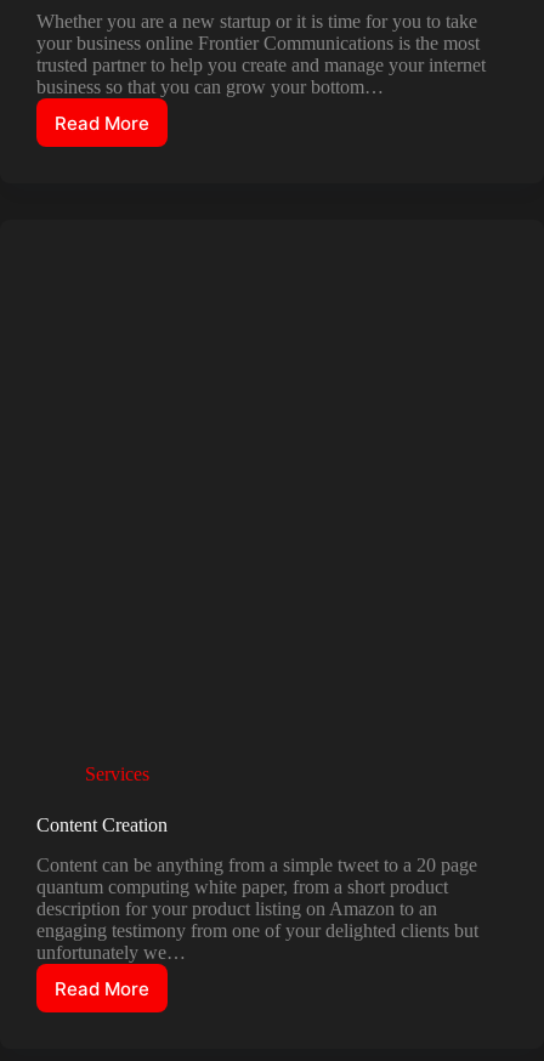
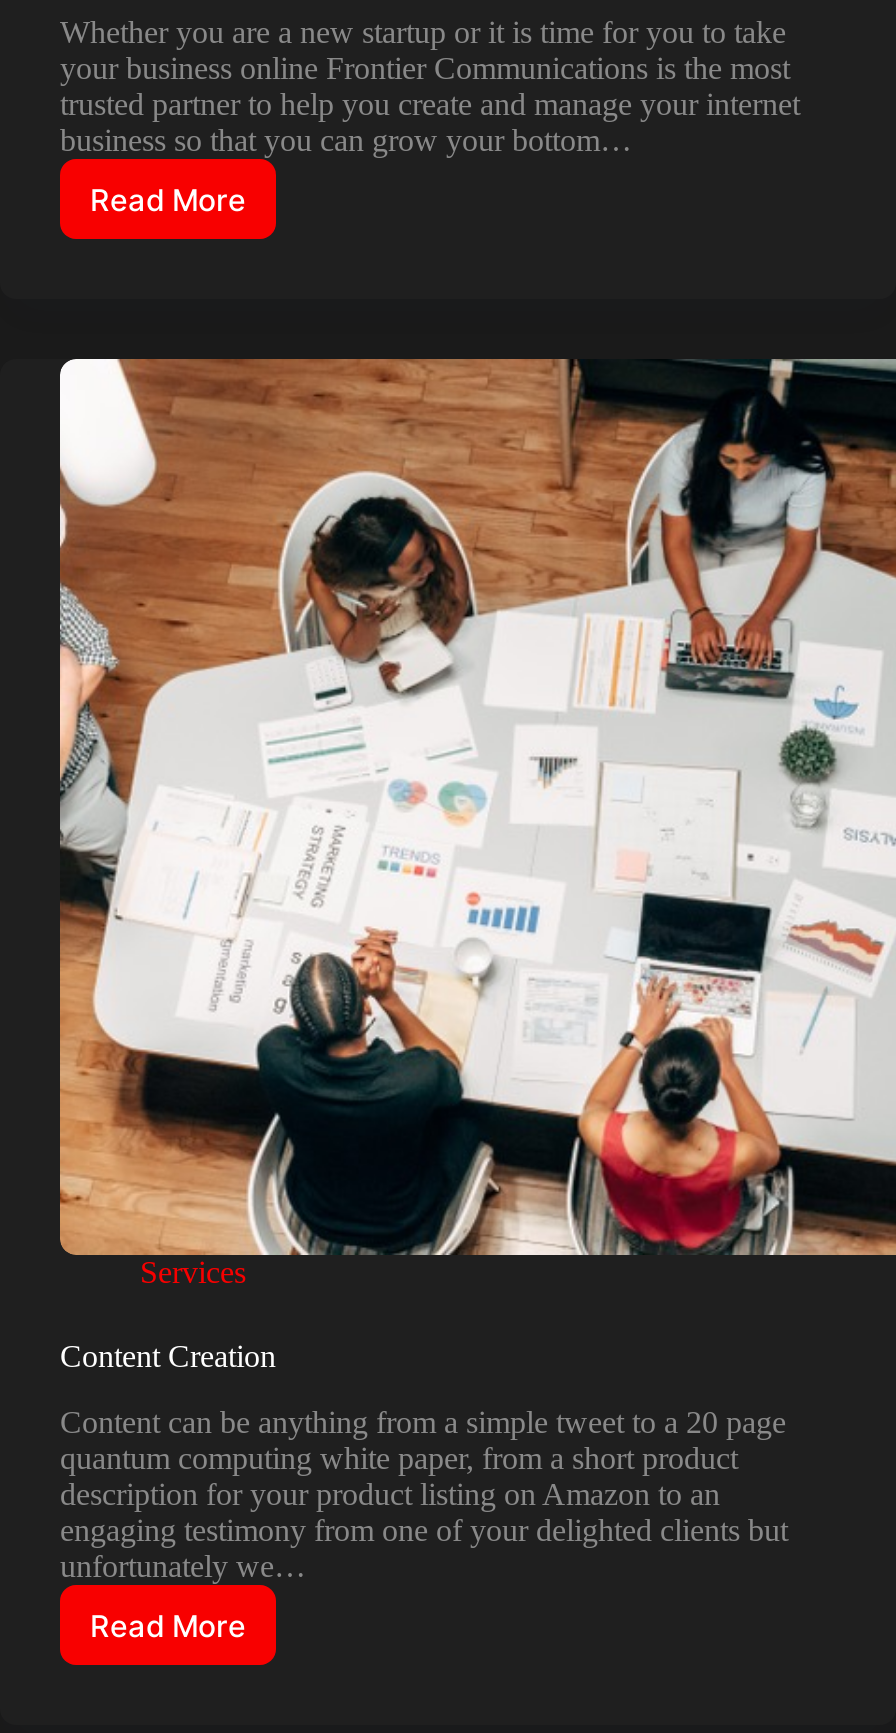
+ [image]
